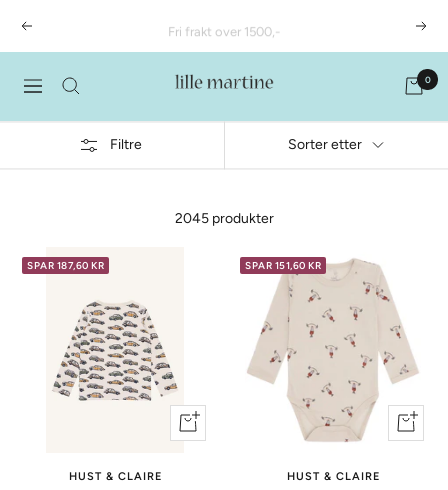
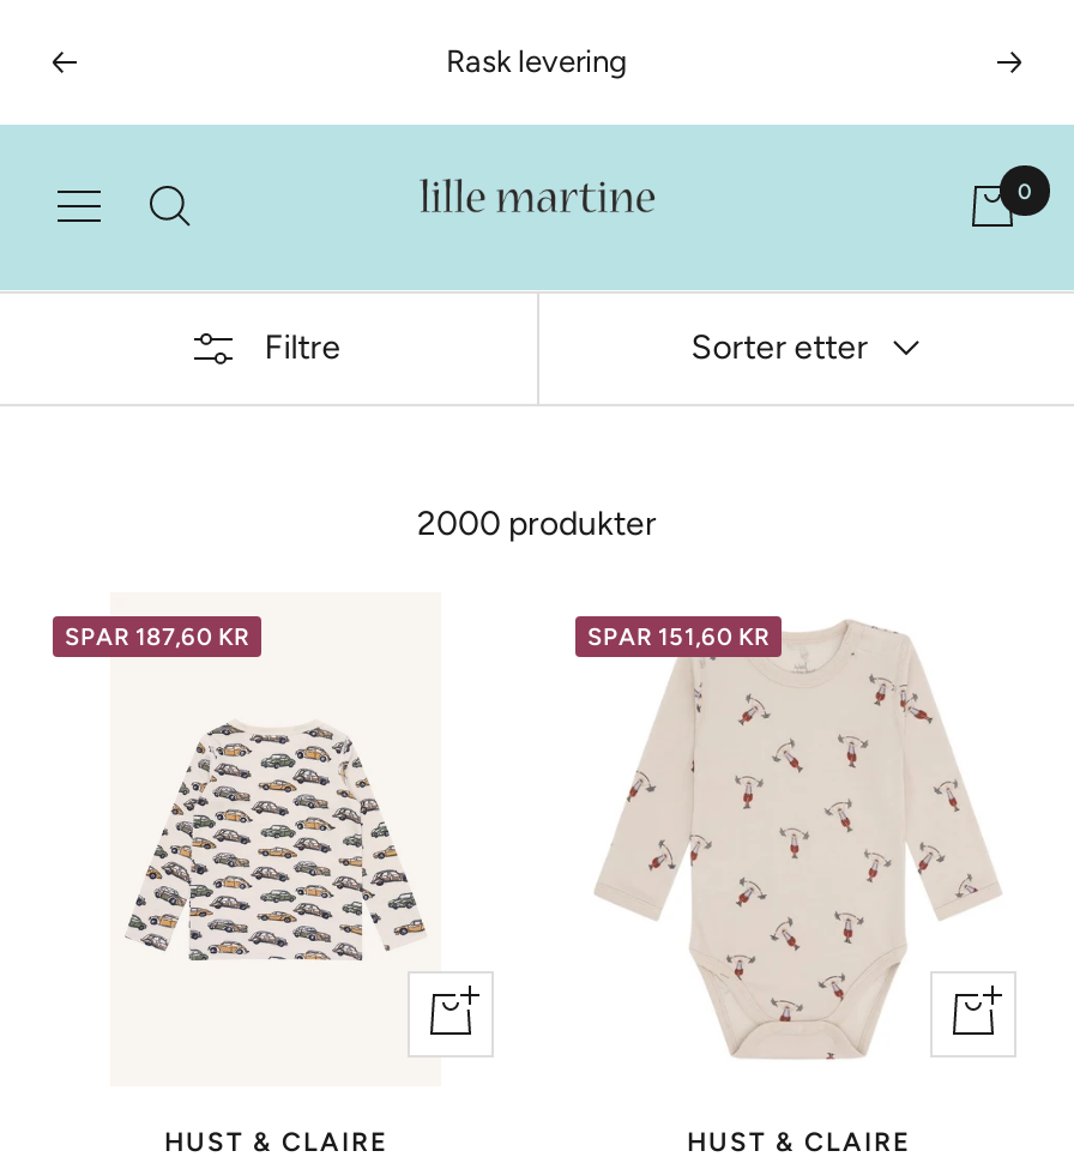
- Fri frakt over 1500,-
+ Rask levering

- 2045 produkter
+ 2000 produkter
